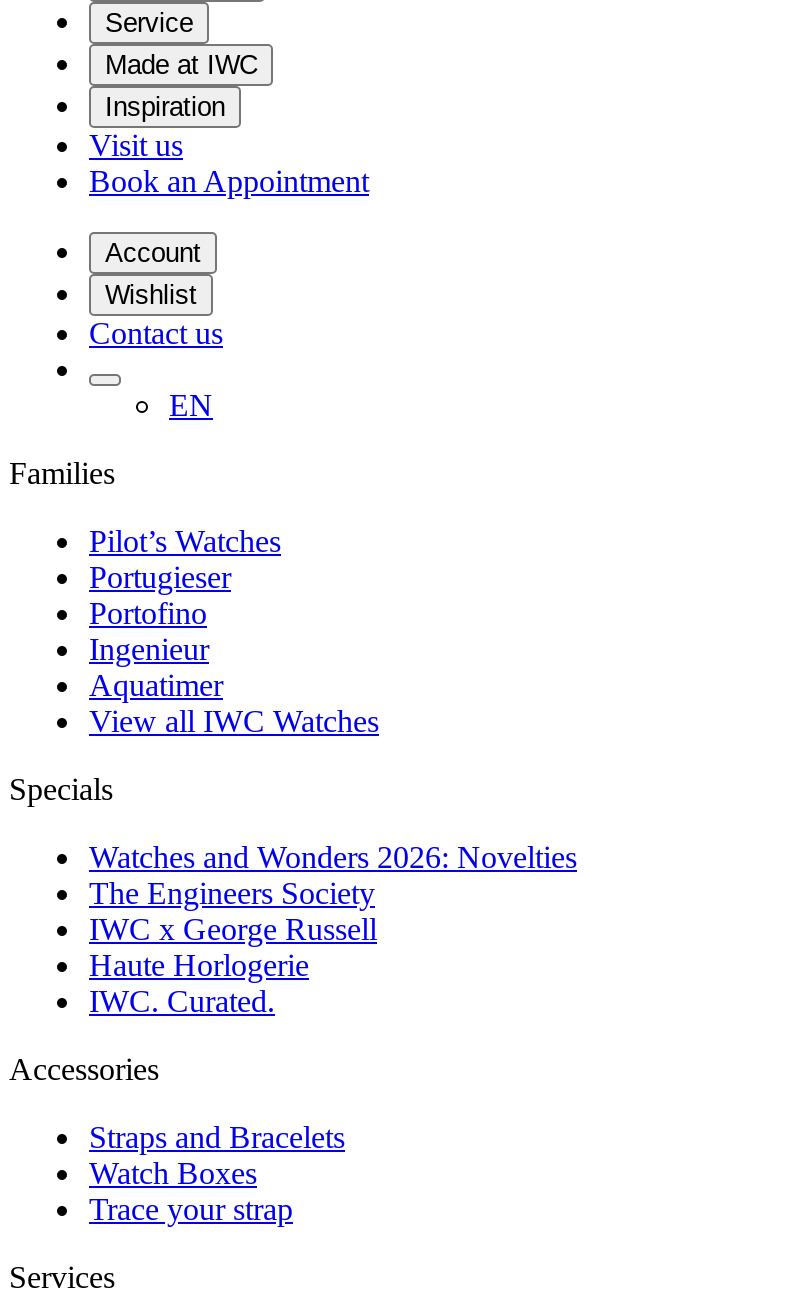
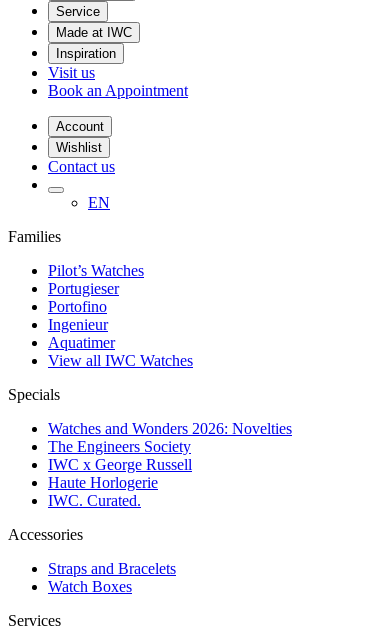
- Trace your strap
